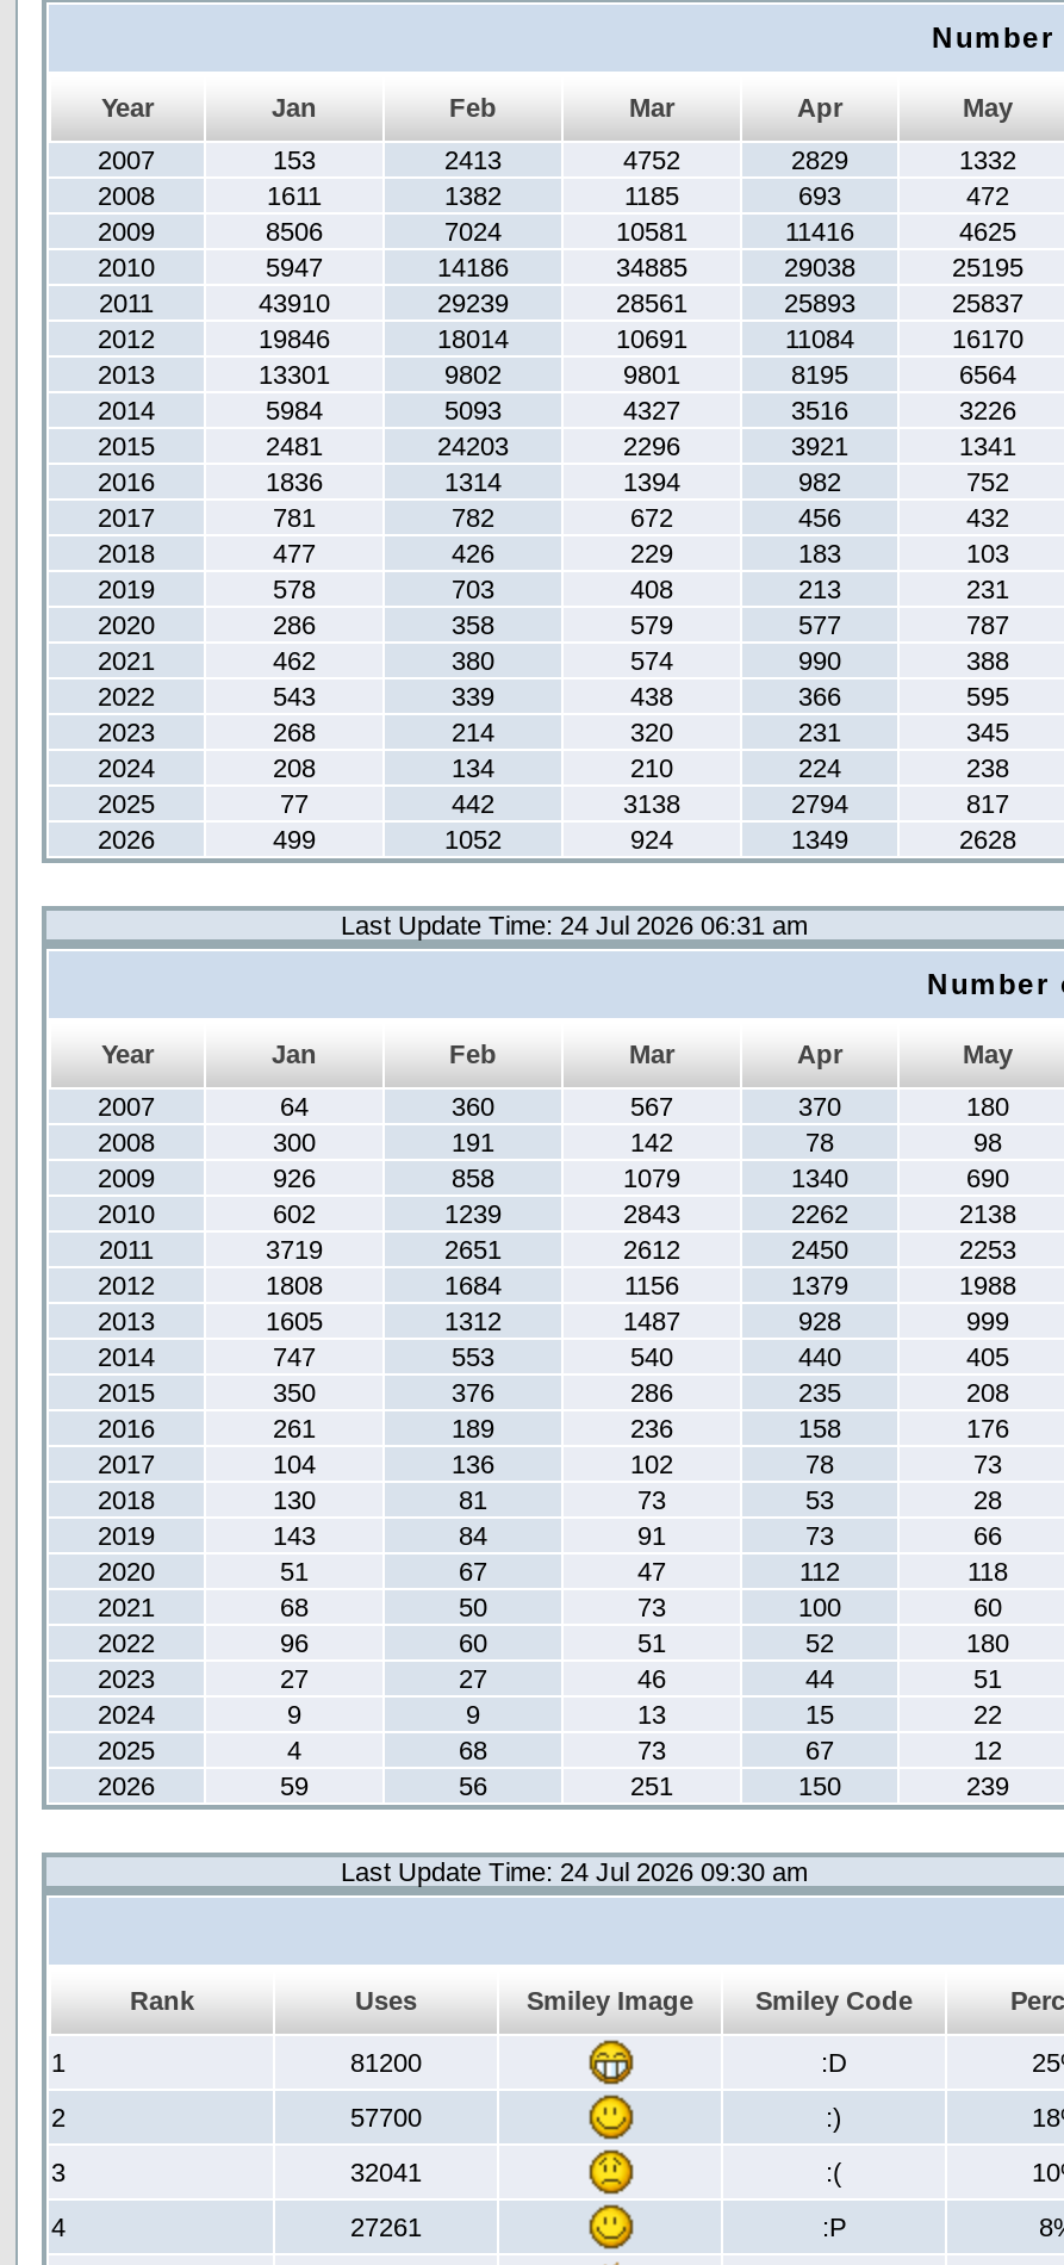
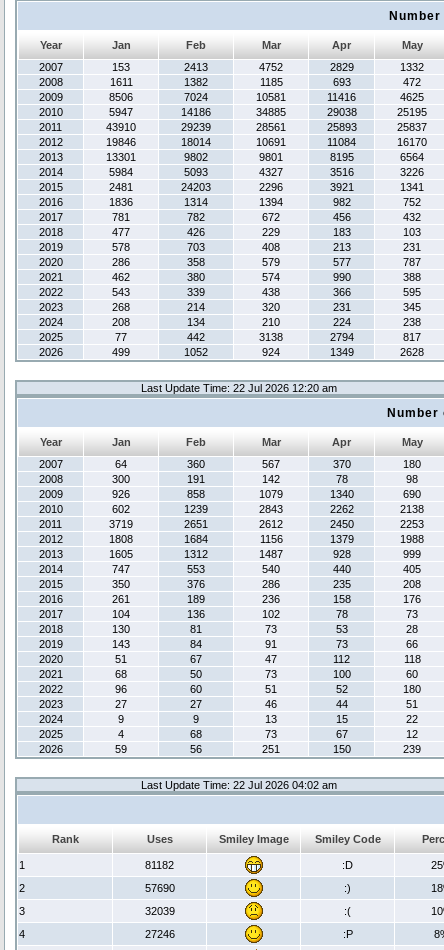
- Last Update Time: 24 Jul 2026 06:31 am
+ Last Update Time: 22 Jul 2026 12:20 am

- Last Update Time: 24 Jul 2026 09:30 am
+ Last Update Time: 22 Jul 2026 04:02 am

- 81200
+ 81182

- 57700
+ 57690

- 32041
+ 32039

- 27261
+ 27246
